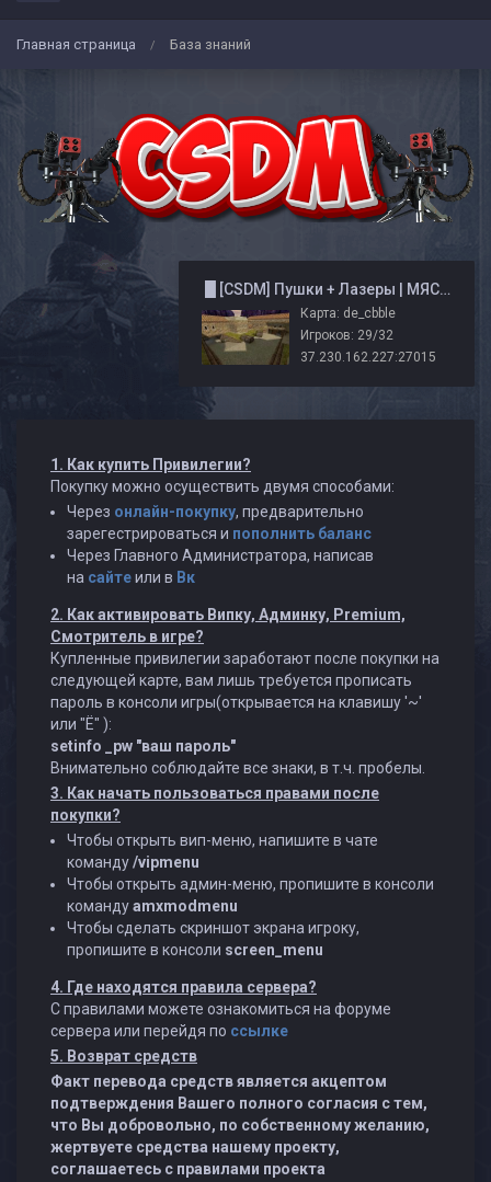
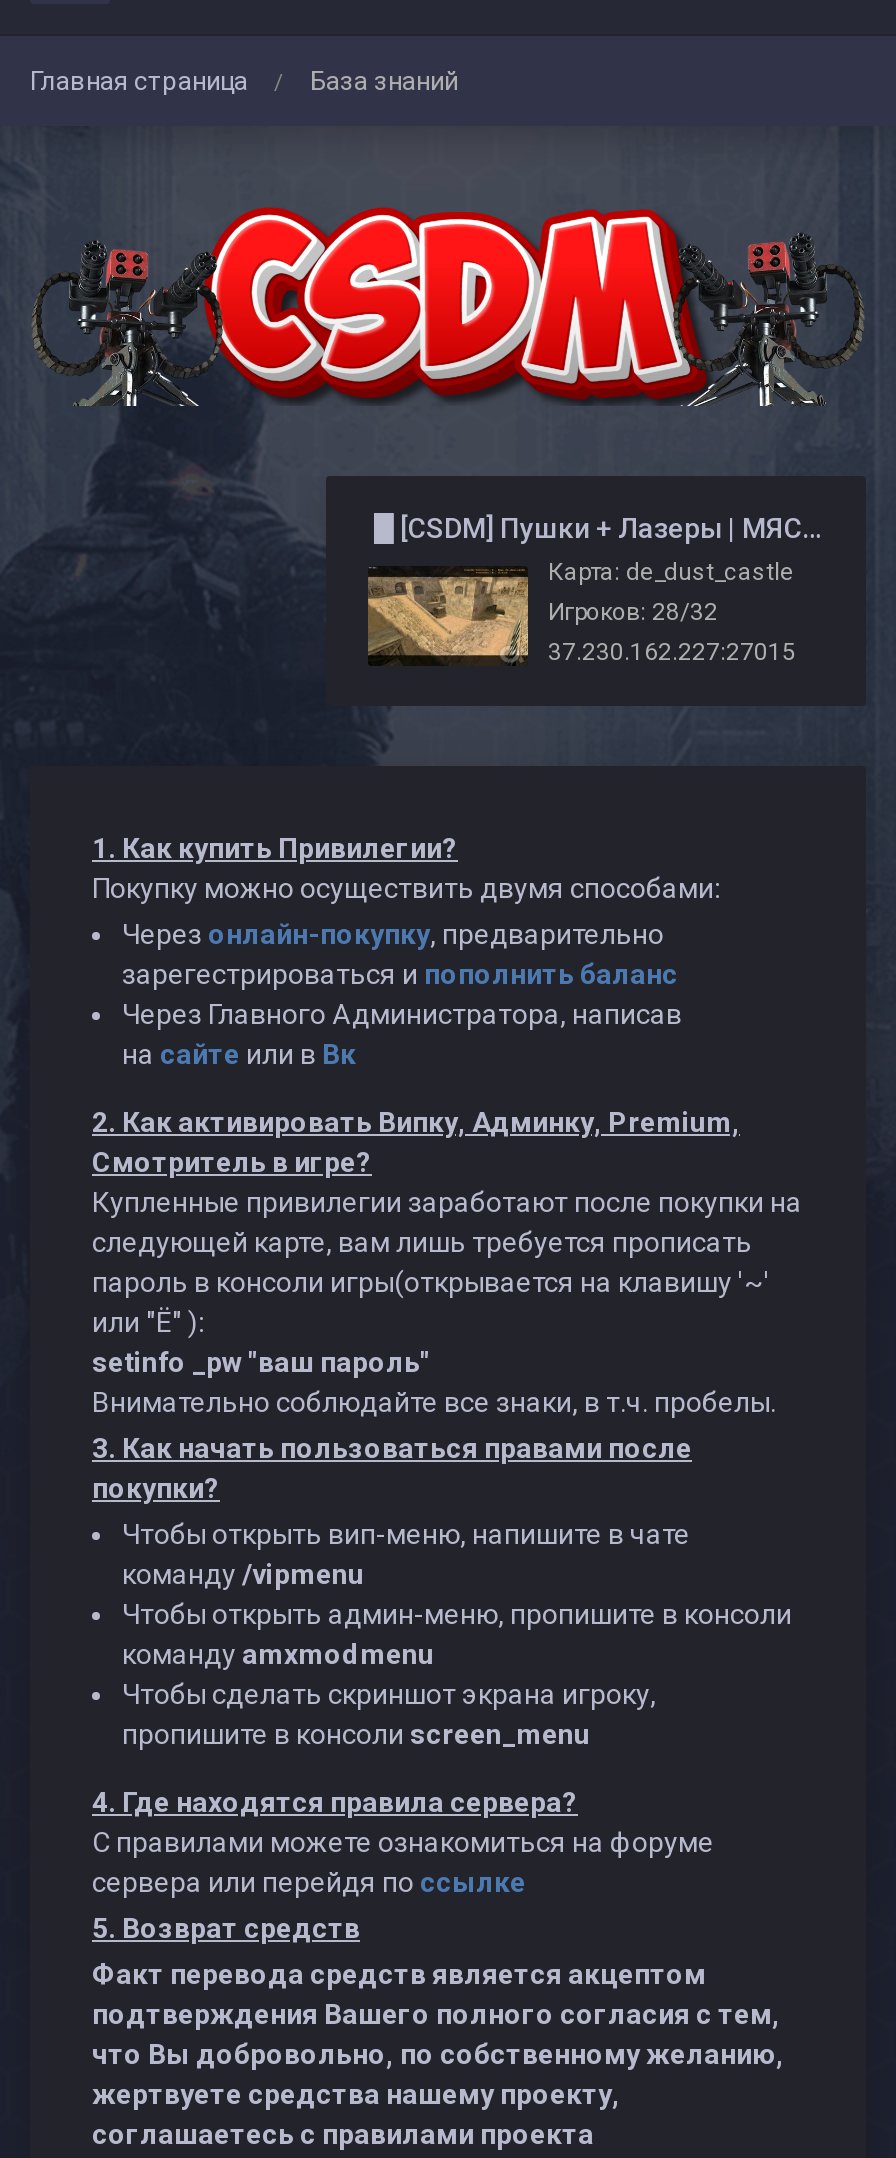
- [image]
- Карта: de_cbble
+ [image]
+ Карта: de_dust_castle

- Игроков: 29/32
+ Игроков: 28/32
